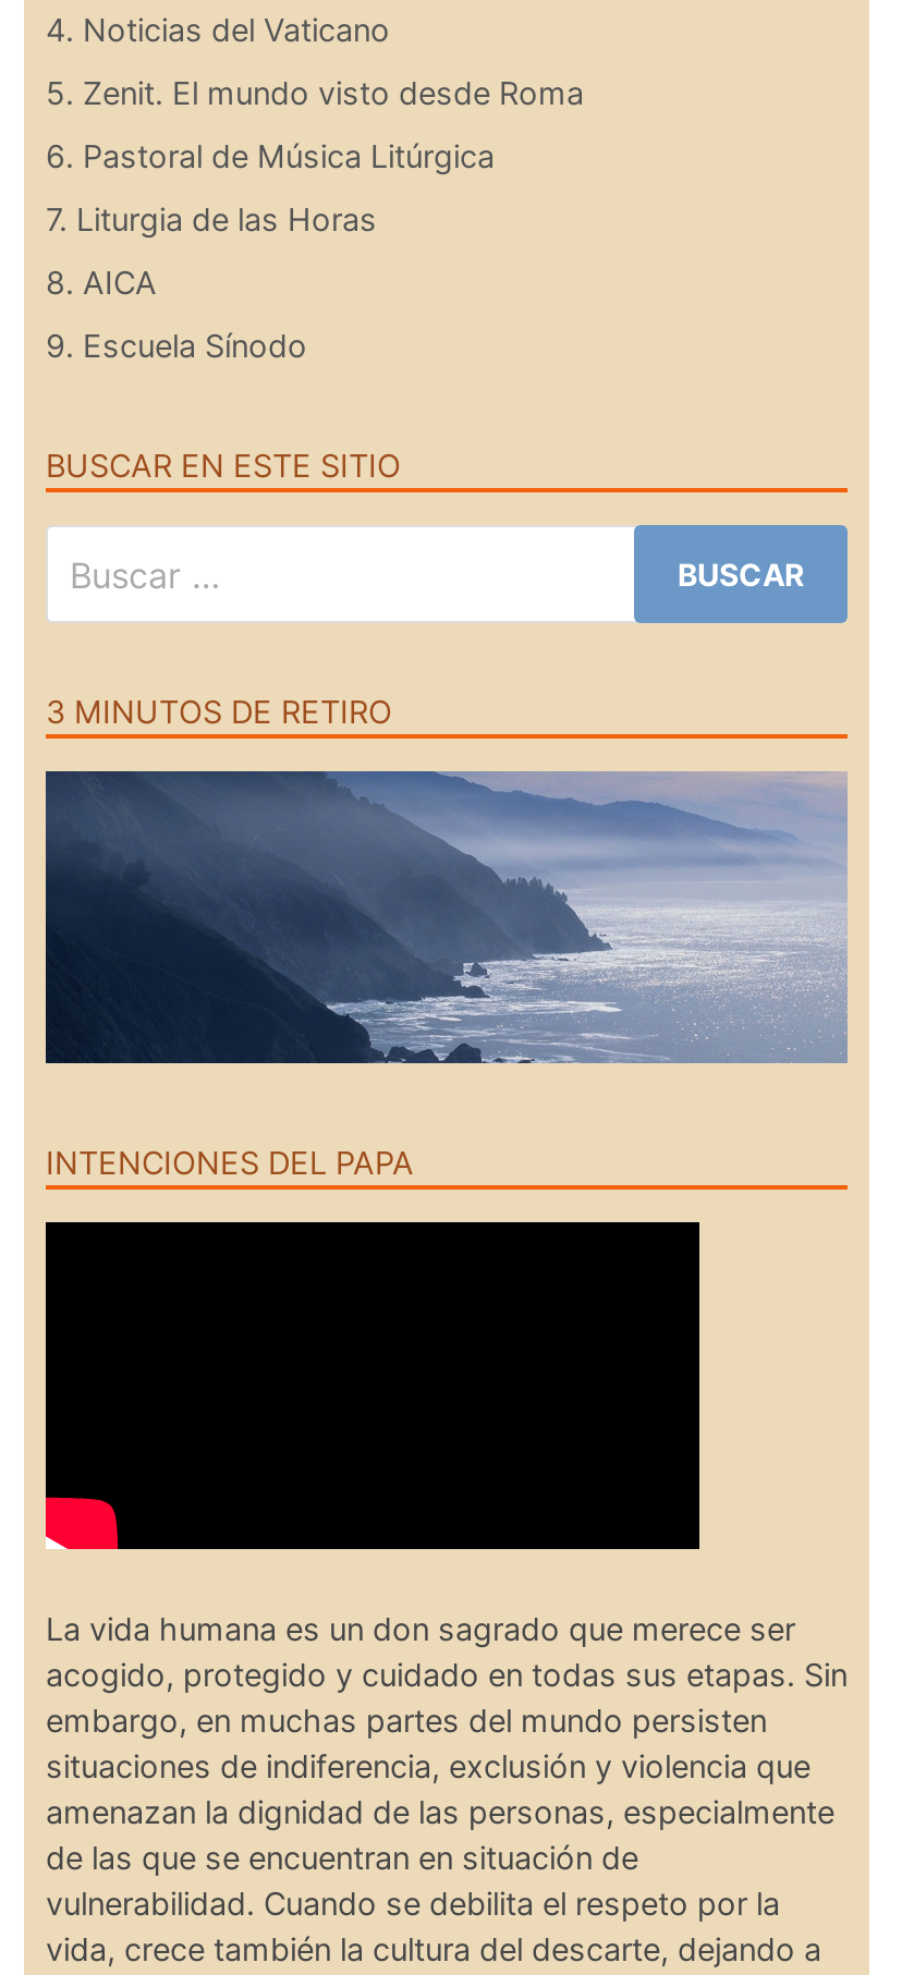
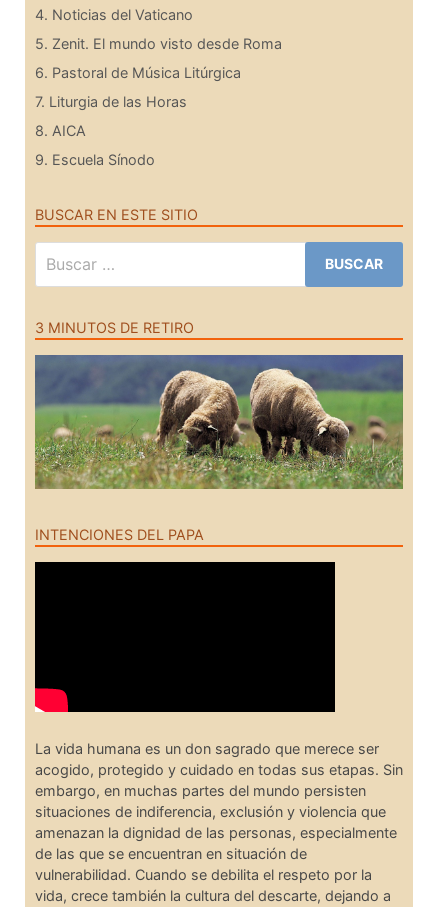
- [image]
+ [image]
